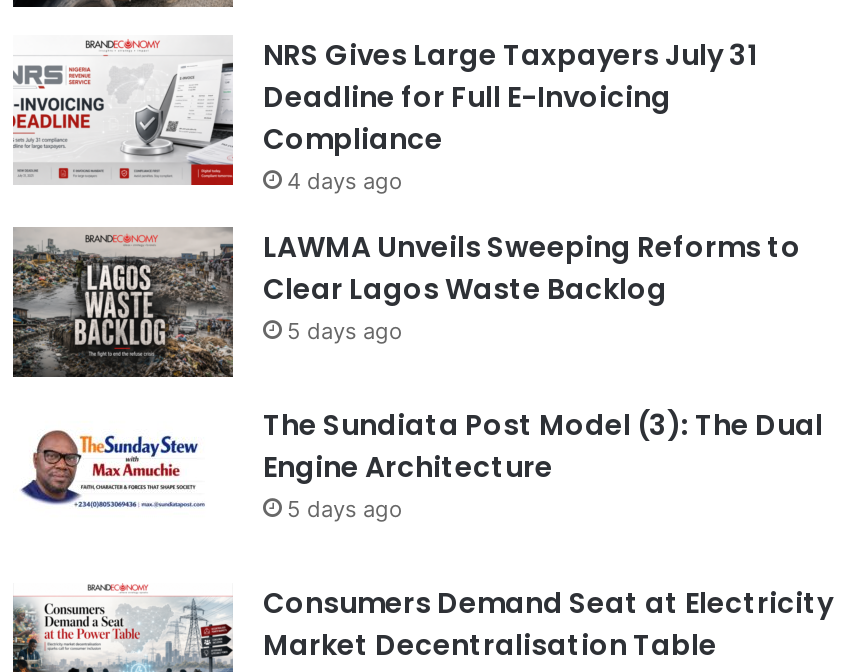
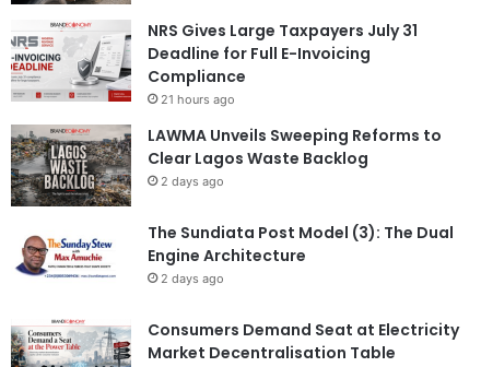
- 4 days ago
+ 21 hours ago

- 5 days ago
+ 2 days ago

- 5 days ago
+ 2 days ago
